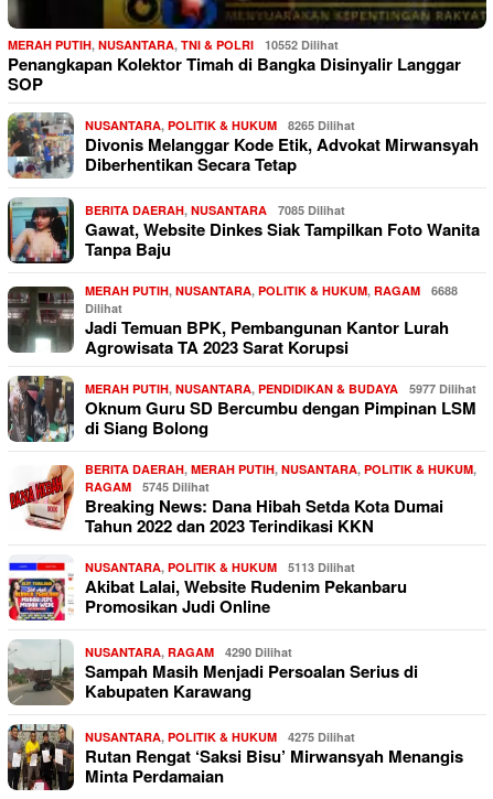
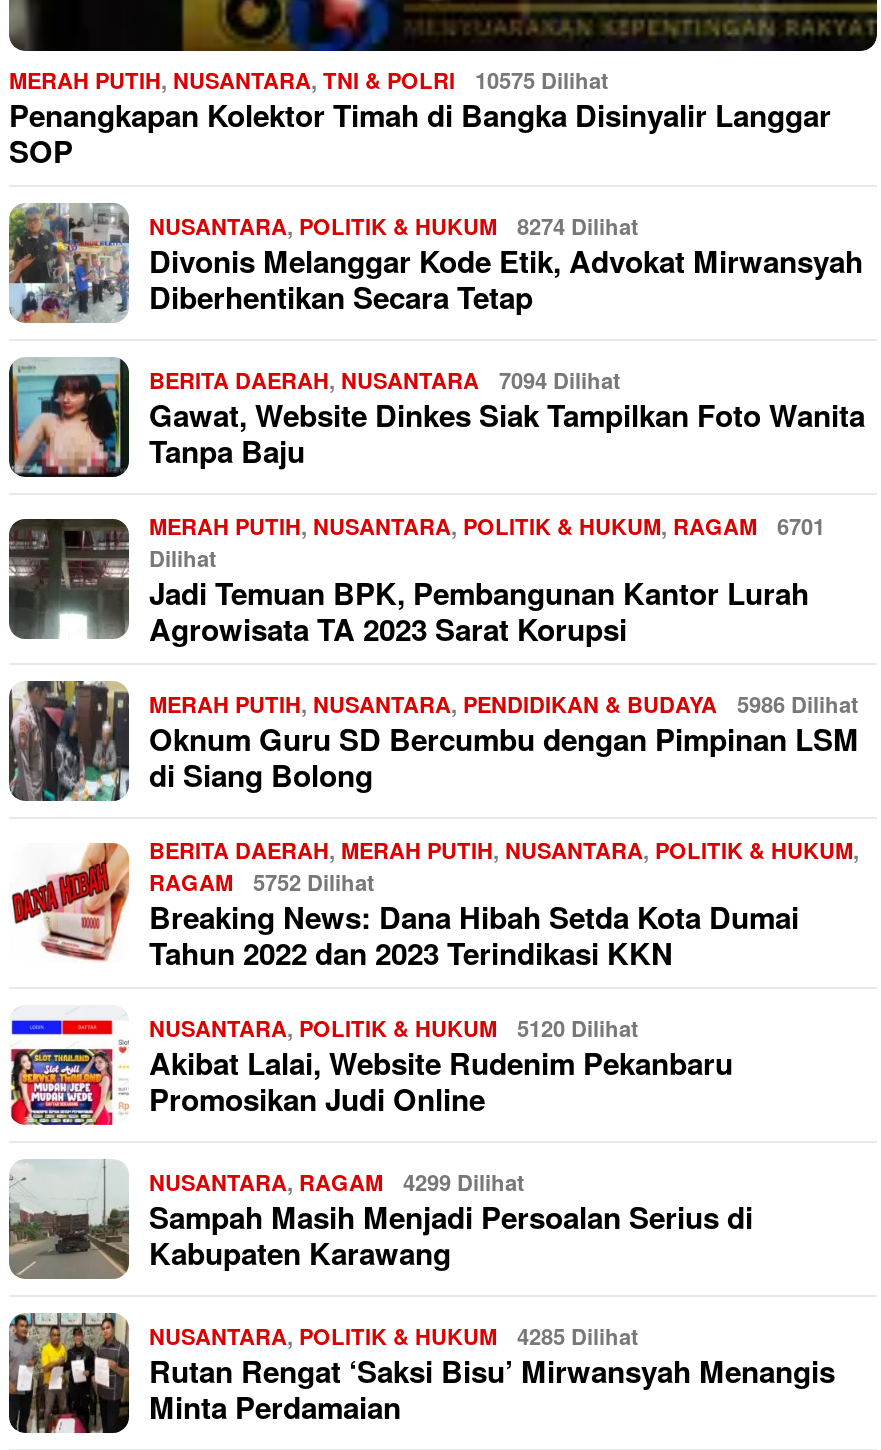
- MERAH PUTIH, NUSANTARA, TNI & POLRI 10552 Dilihat
+ MERAH PUTIH, NUSANTARA, TNI & POLRI 10575 Dilihat

- NUSANTARA, POLITIK & HUKUM 8265 Dilihat
+ NUSANTARA, POLITIK & HUKUM 8274 Dilihat

- BERITA DAERAH, NUSANTARA 7085 Dilihat
+ BERITA DAERAH, NUSANTARA 7094 Dilihat

- MERAH PUTIH, NUSANTARA, POLITIK & HUKUM, RAGAM 6688
+ MERAH PUTIH, NUSANTARA, POLITIK & HUKUM, RAGAM 6701

- MERAH PUTIH, NUSANTARA, PENDIDIKAN & BUDAYA 5977 Dilihat
+ MERAH PUTIH, NUSANTARA, PENDIDIKAN & BUDAYA 5986 Dilihat

- RAGAM 5745 Dilihat
+ RAGAM 5752 Dilihat

- NUSANTARA, POLITIK & HUKUM 5113 Dilihat
+ NUSANTARA, POLITIK & HUKUM 5120 Dilihat

- NUSANTARA, RAGAM 4290 Dilihat
+ NUSANTARA, RAGAM 4299 Dilihat

- NUSANTARA, POLITIK & HUKUM 4275 Dilihat
+ NUSANTARA, POLITIK & HUKUM 4285 Dilihat
